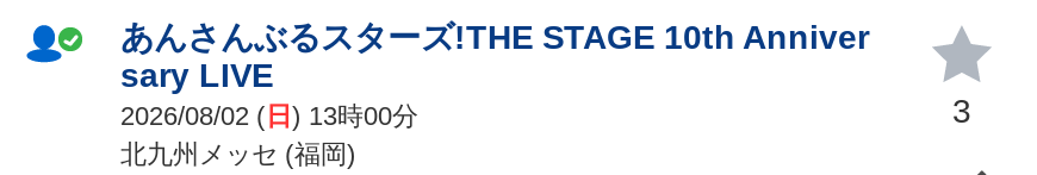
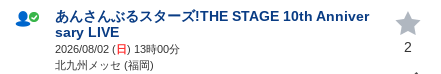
- 3
+ 2
